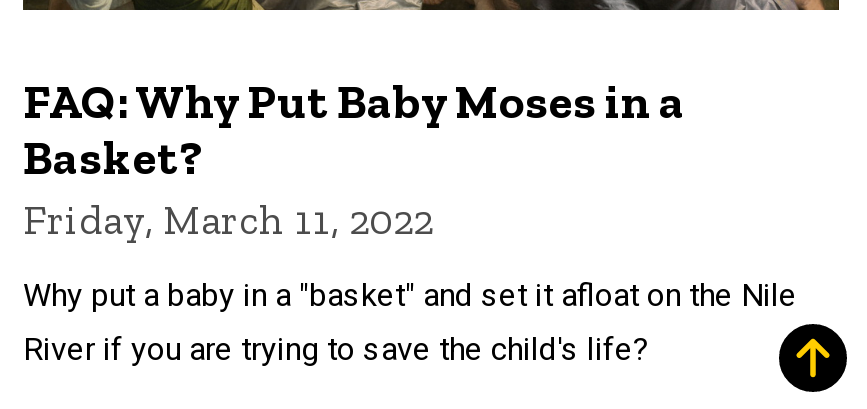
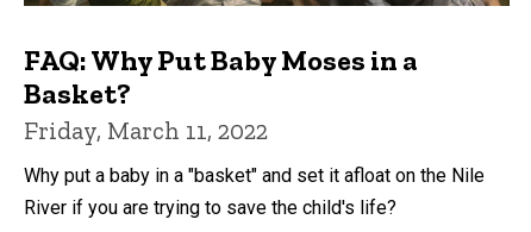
- [image]
